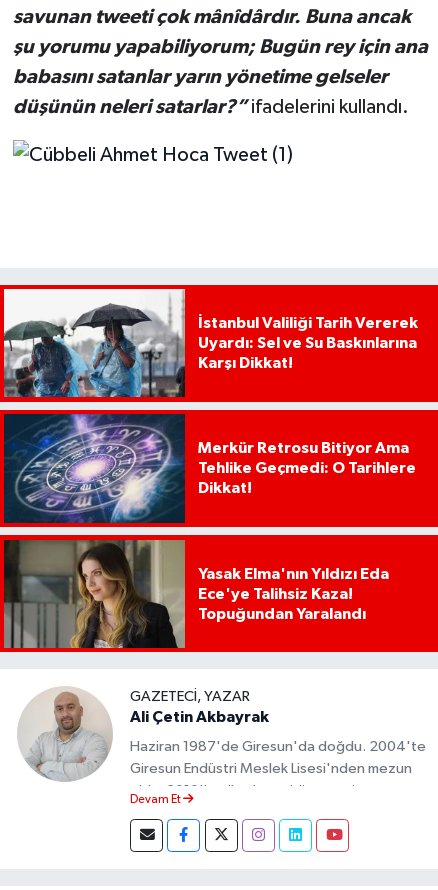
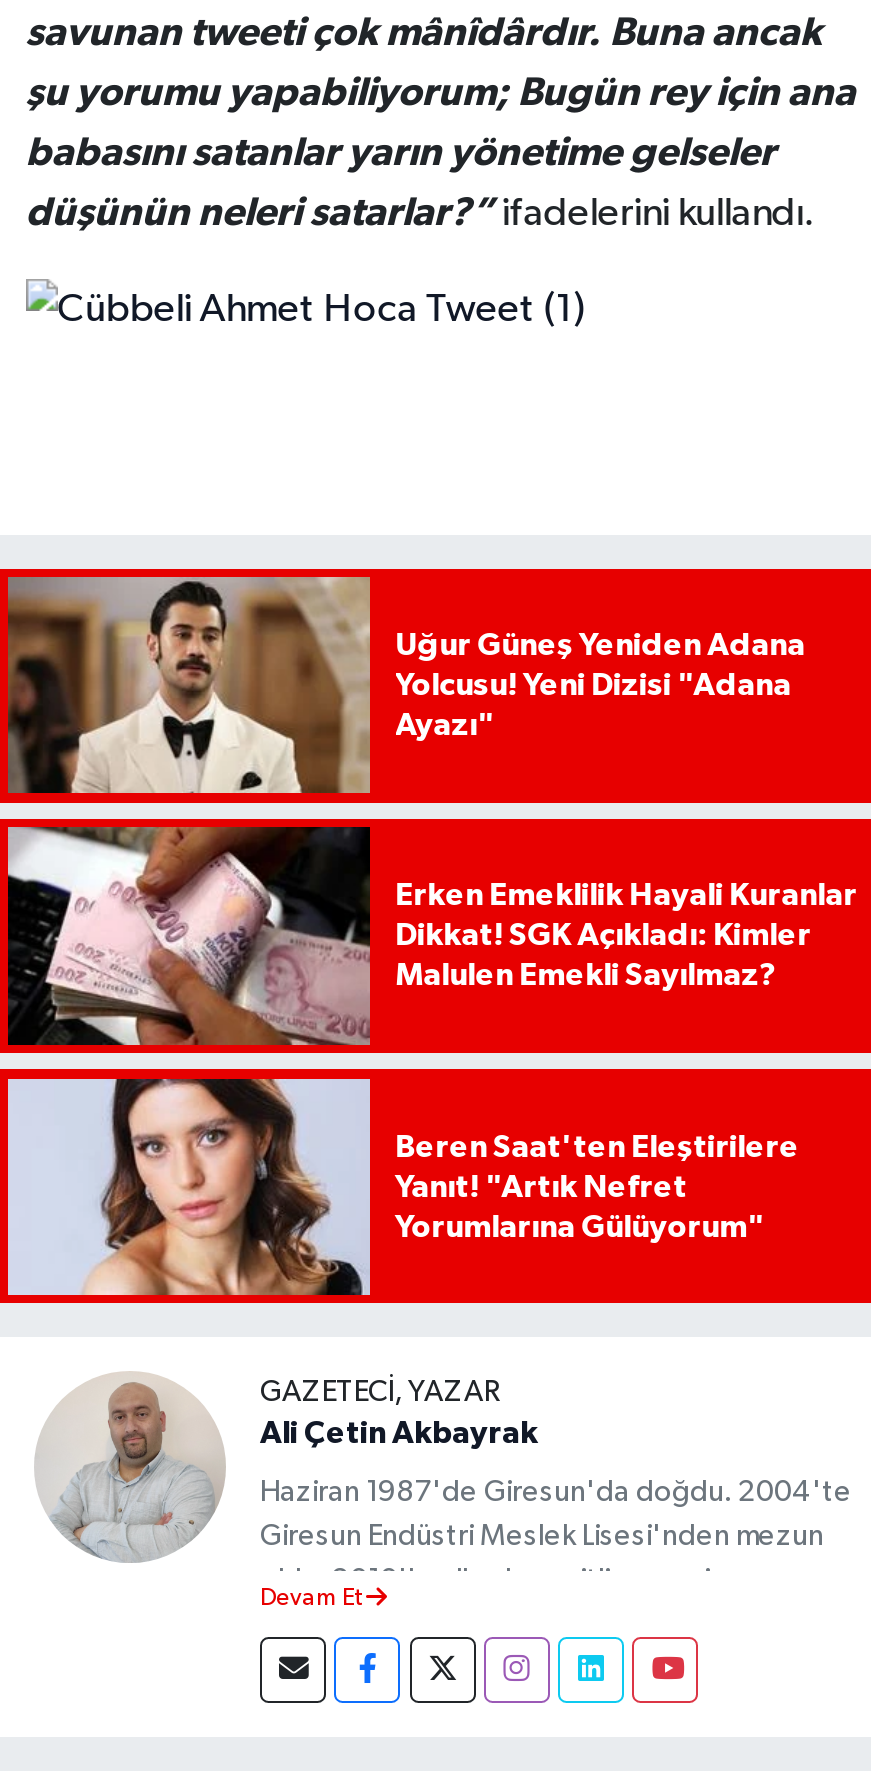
- [image]
- İstanbul Valiliği Tarih Vererek
- Uyardı: Sel ve Su Baskınlarına
- Karşı Dikkat!
+ [image]
+ Uğur Güneş Yeniden Adana
+ Yolcusu! Yeni Dizisi "Adana
+ Ayazı"

- [image]
- Merkür Retrosu Bitiyor Ama
- Tehlike Geçmedi: O Tarihlere
- Dikkat!
+ [image]
+ Erken Emeklilik Hayali Kuranlar
+ Dikkat! SGK Açıkladı: Kimler
+ Malulen Emekli Sayılmaz?

- [image]
- Yasak Elma'nın Yıldızı Eda
- Ece'ye Talihsiz Kaza!
- Topuğundan Yaralandı
+ [image]
+ Beren Saat'ten Eleştirilere
+ Yanıt! "Artık Nefret
+ Yorumlarına Gülüyorum"
